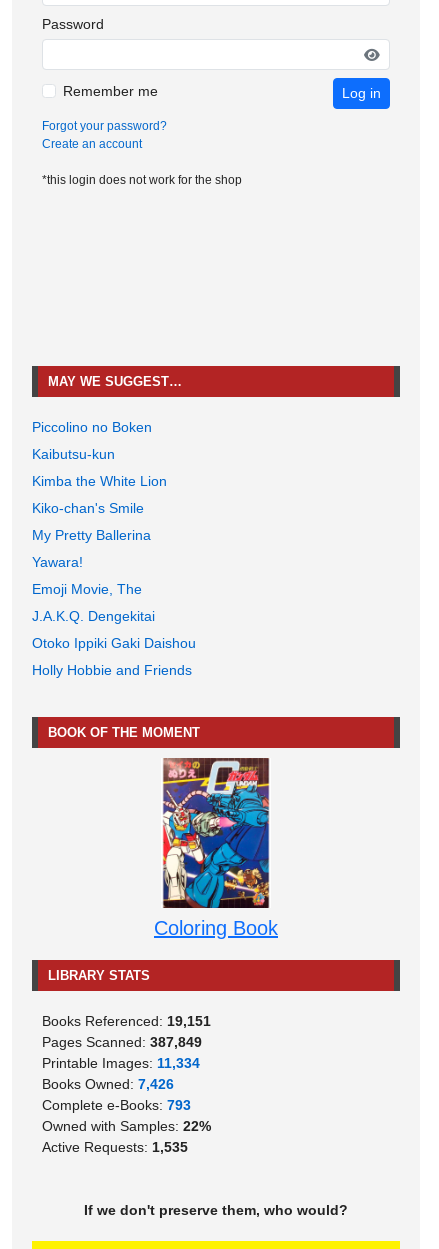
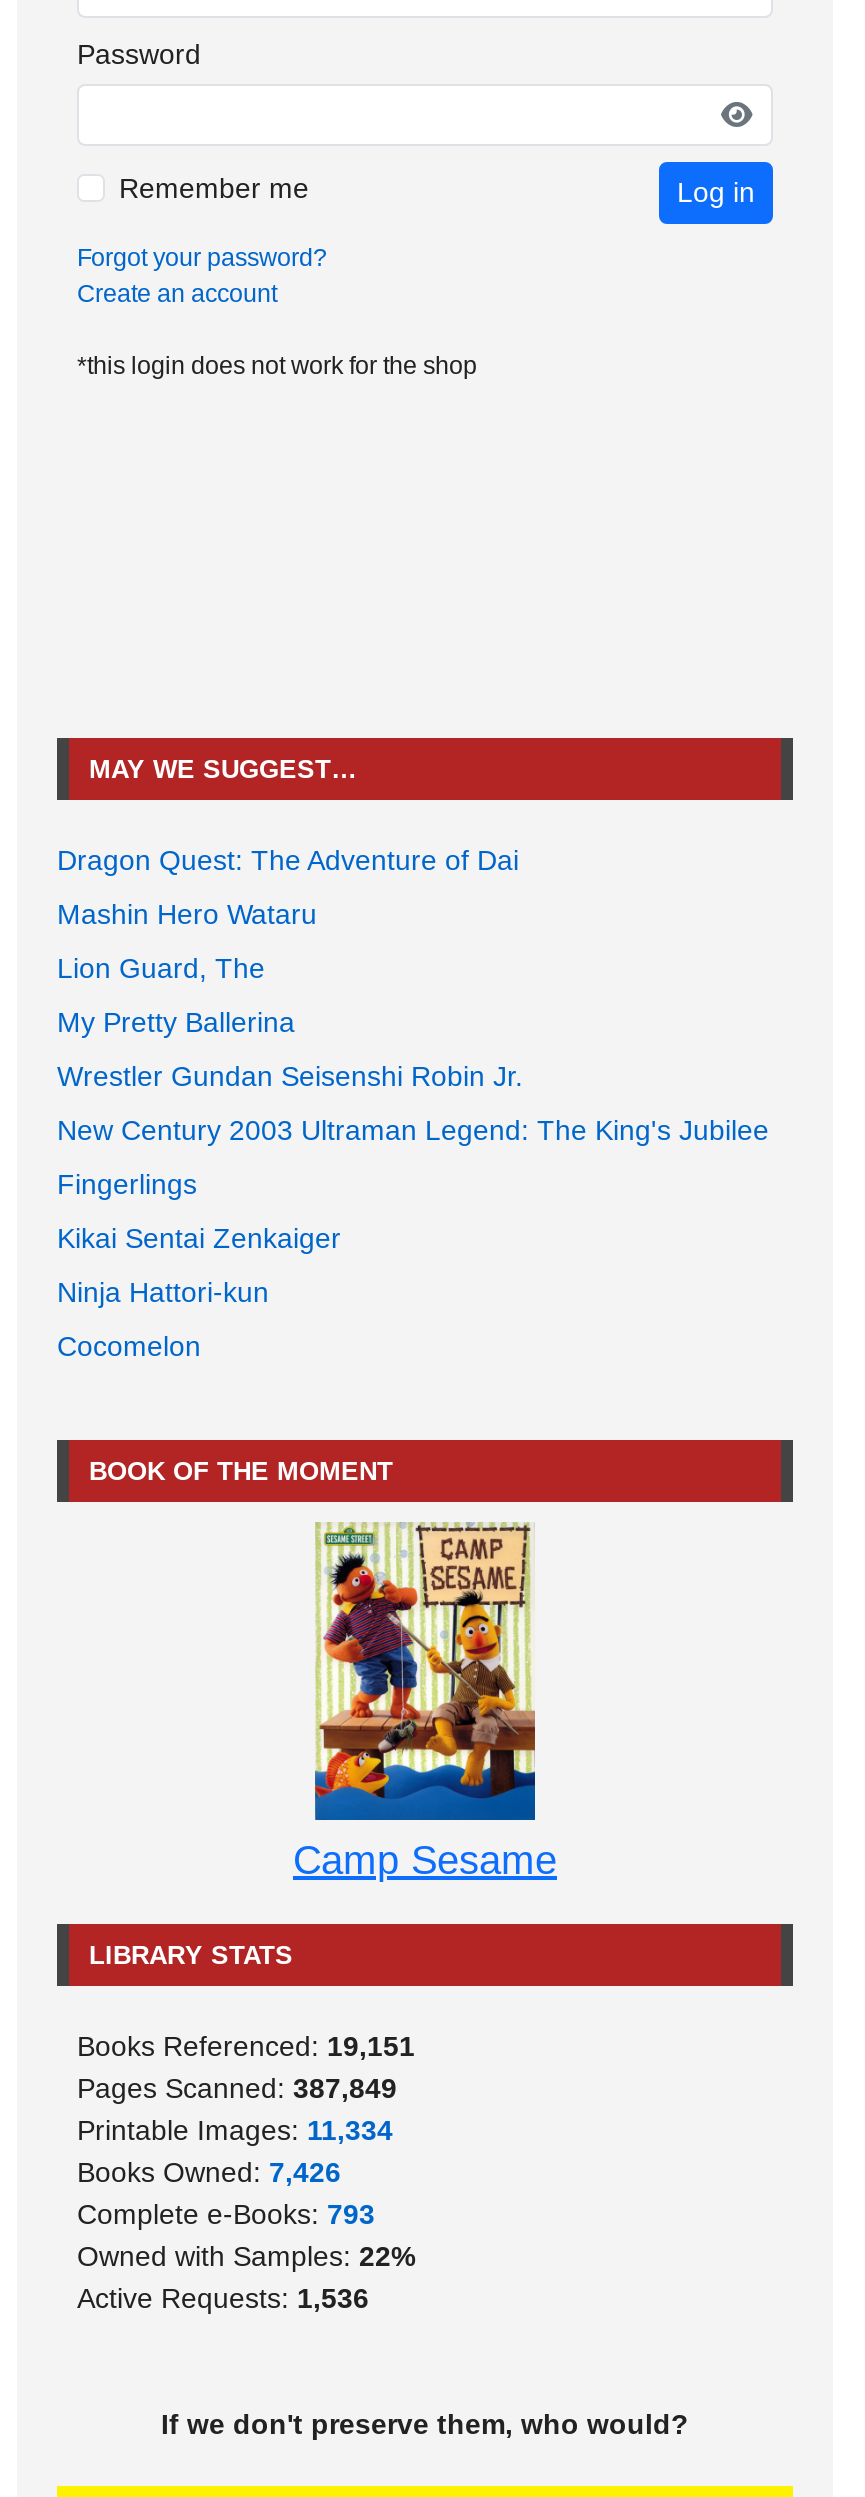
- Piccolino no Boken
- Kaibutsu-kun
- Kimba the White Lion
- Kiko-chan's Smile
+ Dragon Quest: The Adventure of Dai
+ Mashin Hero Wataru
+ Lion Guard, The

moved up: My Pretty Ballerina

- Yawara!
- Emoji Movie, The
- J.A.K.Q. Dengekitai
- Otoko Ippiki Gaki Daishou
- Holly Hobbie and Friends
+ Wrestler Gundan Seisenshi Robin Jr.
+ New Century 2003 Ultraman Legend: The King's Jubilee
+ Fingerlings
+ Kikai Sentai Zenkaiger
+ Ninja Hattori-kun
+ Cocomelon

- [image]
- Coloring Book
+ [image]
+ Camp Sesame

- Active Requests: 1,535
+ Active Requests: 1,536
